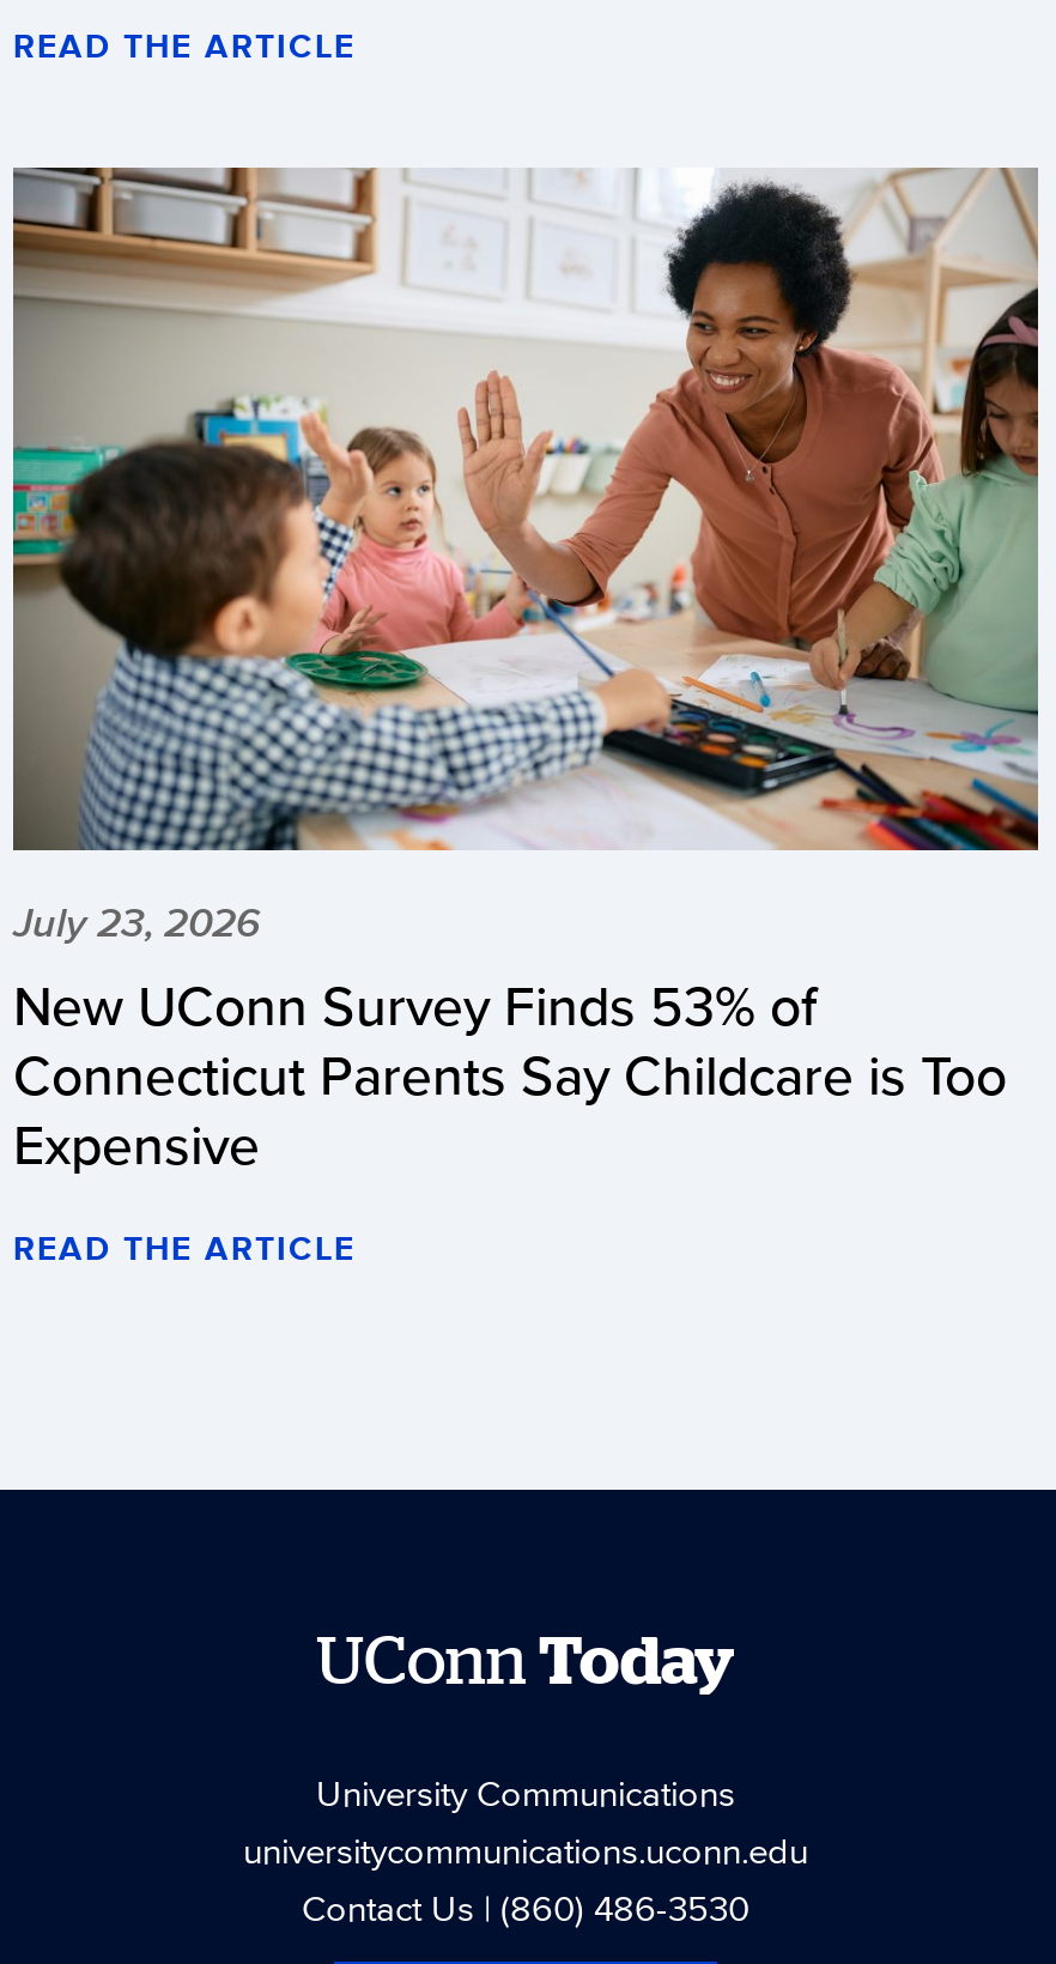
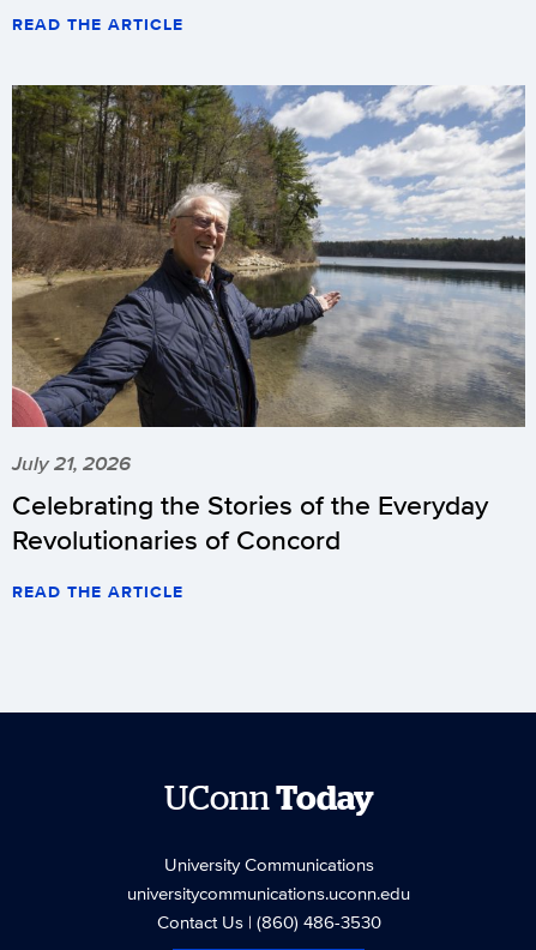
- [image]
- July 23, 2026
- New UConn Survey Finds 53% of
- Connecticut Parents Say Childcare is Too
- Expensive
+ [image]
+ July 21, 2026
+ Celebrating the Stories of the Everyday
+ Revolutionaries of Concord
